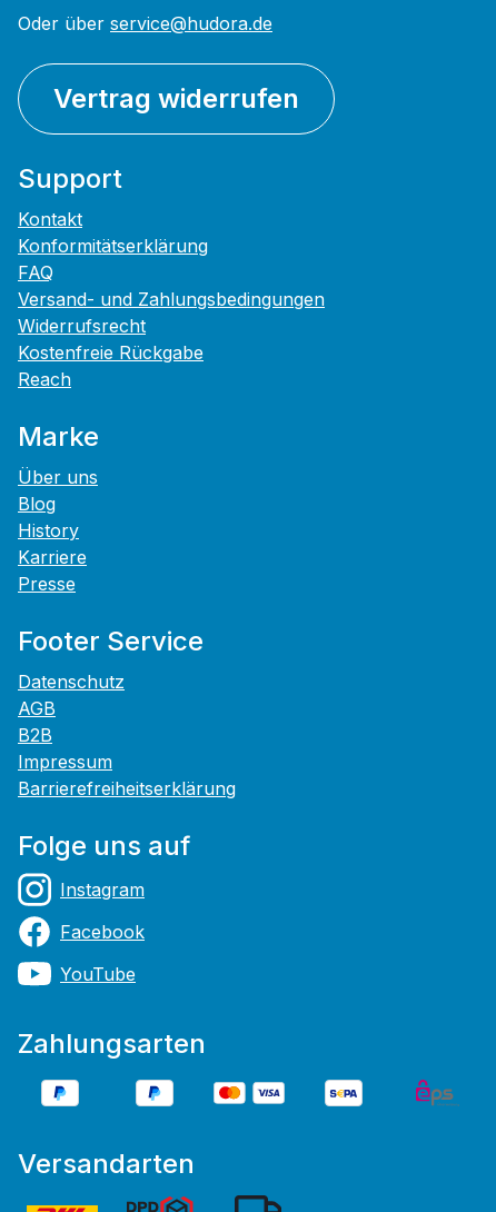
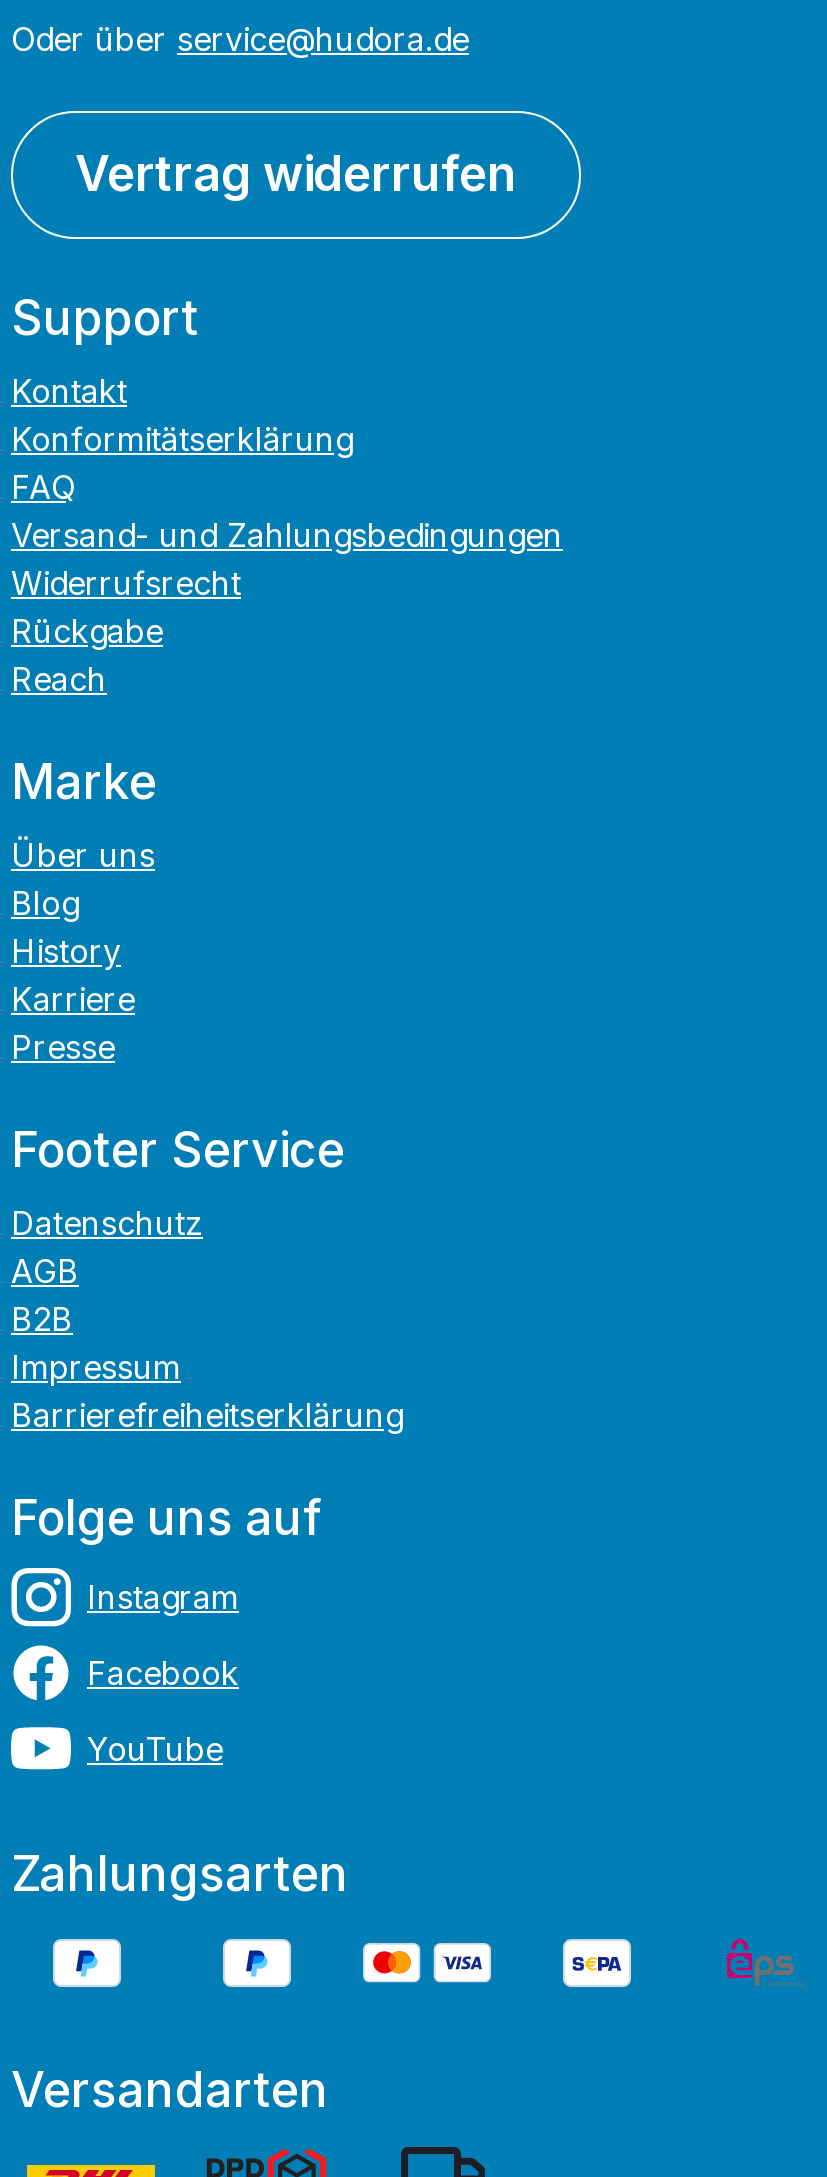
- Kostenfreie Rückgabe
+ Rückgabe
